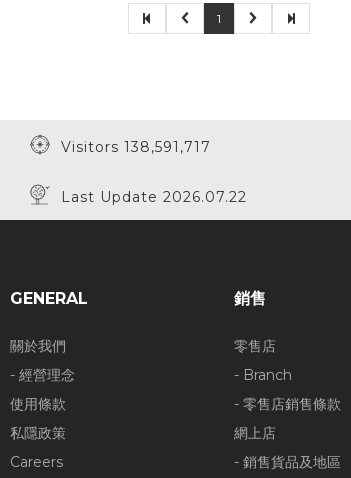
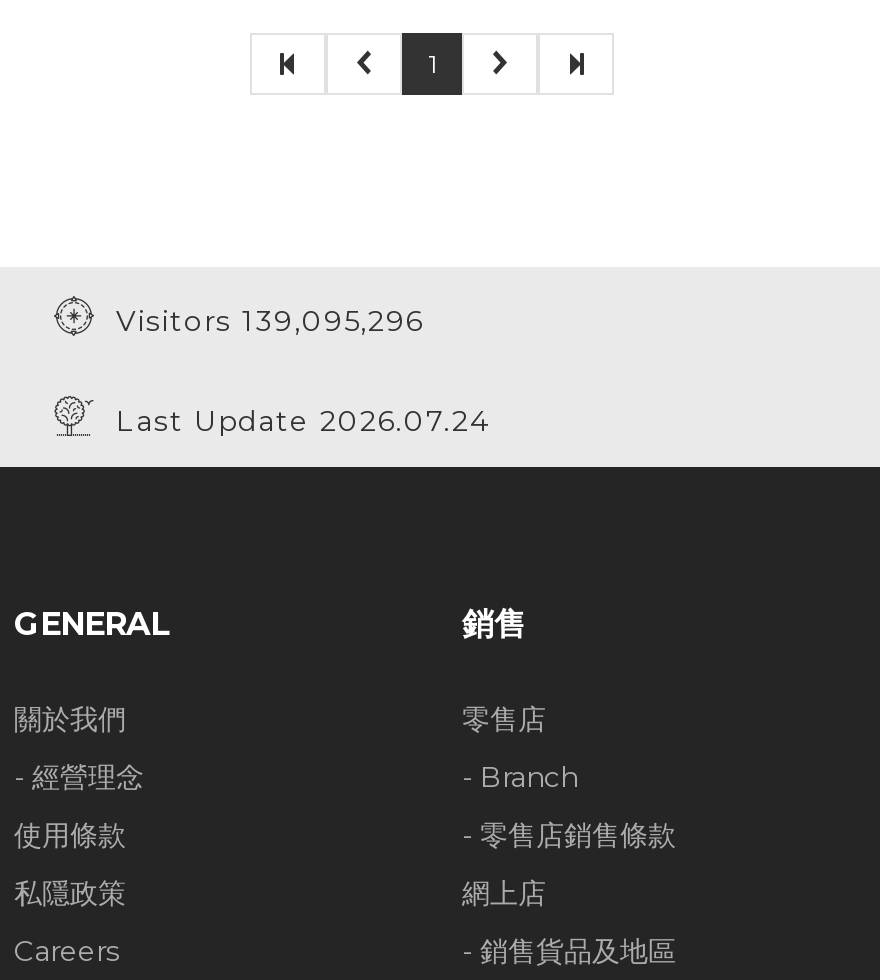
- Visitors 138,591,717
+ Visitors 139,095,296

- Last Update 2026.07.22
+ Last Update 2026.07.24
